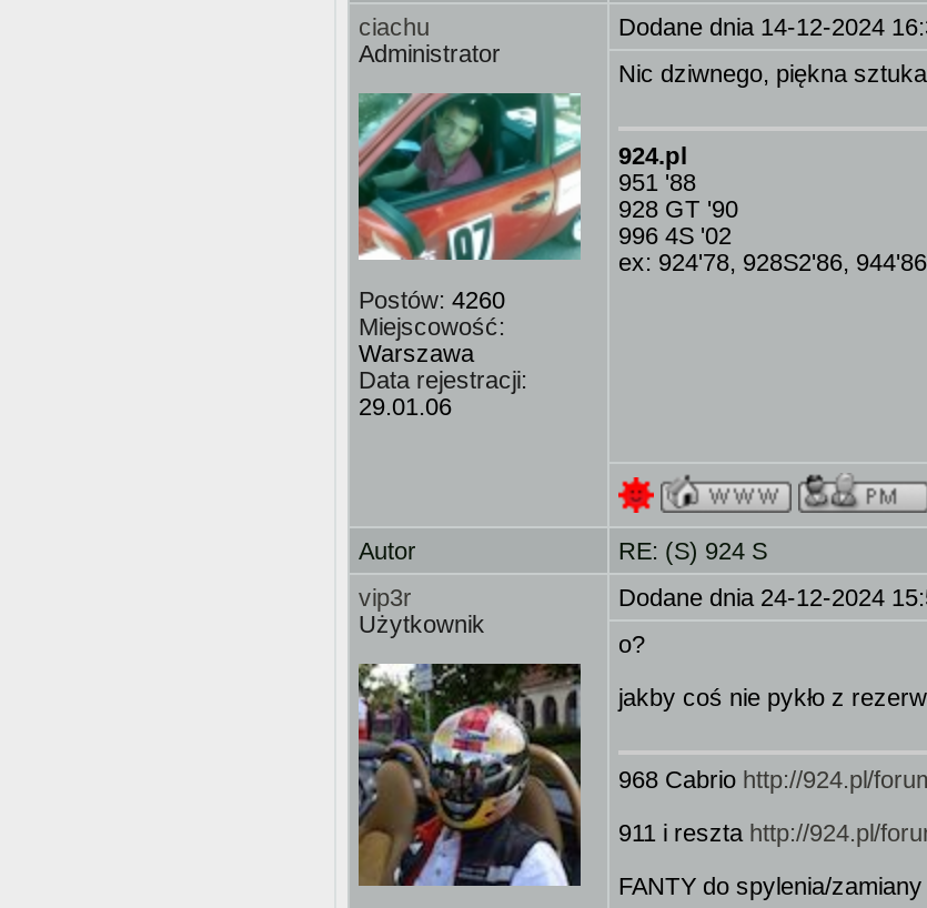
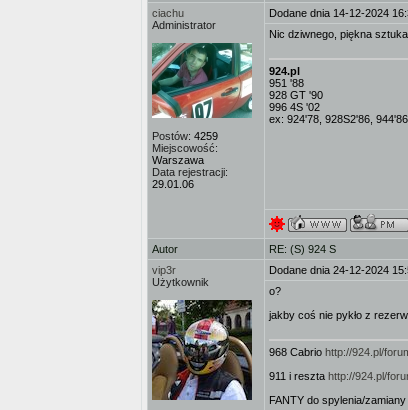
- Postów: 4260
+ Postów: 4259
